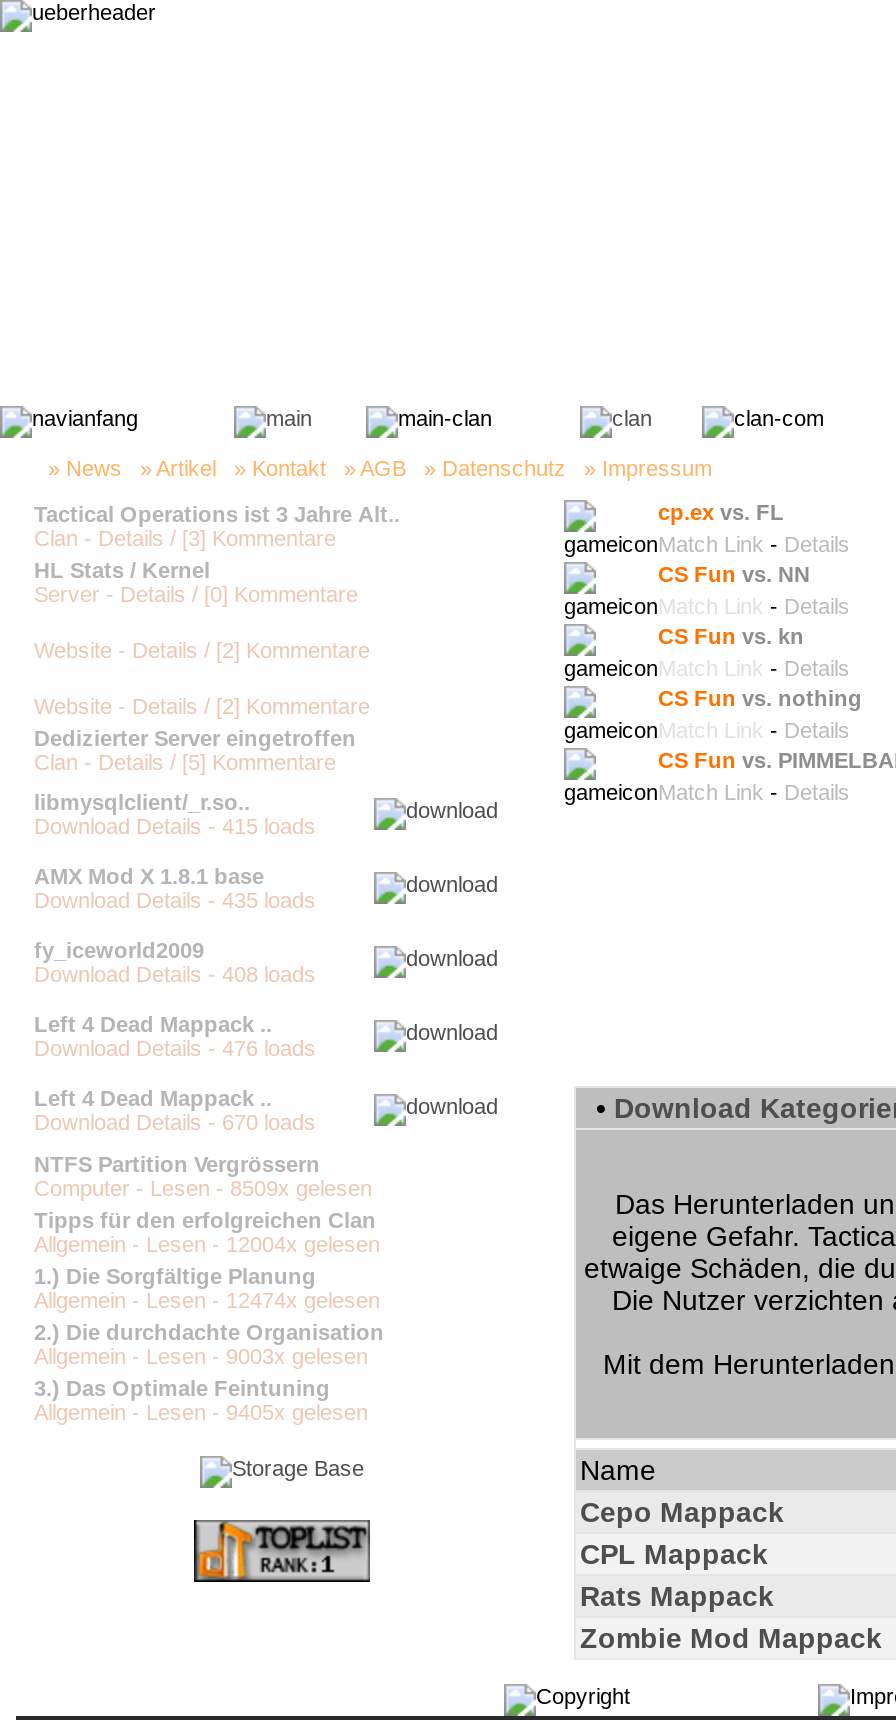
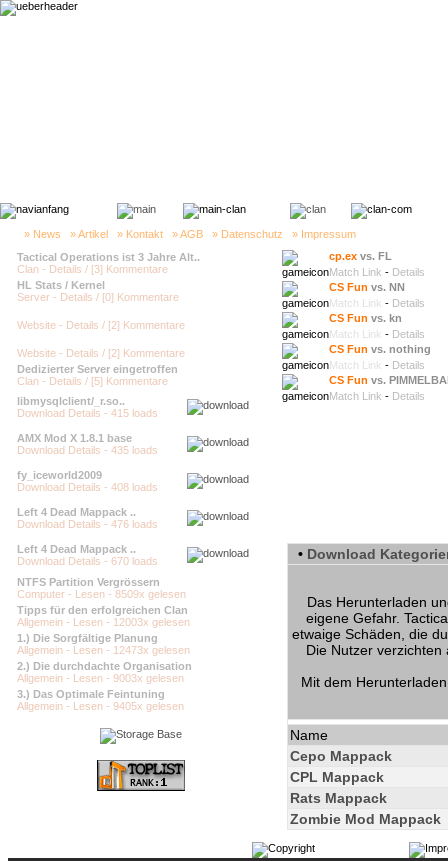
- Allgemein - Lesen - 12004x gelesen
+ Allgemein - Lesen - 12003x gelesen

- Allgemein - Lesen - 12474x gelesen
+ Allgemein - Lesen - 12473x gelesen
